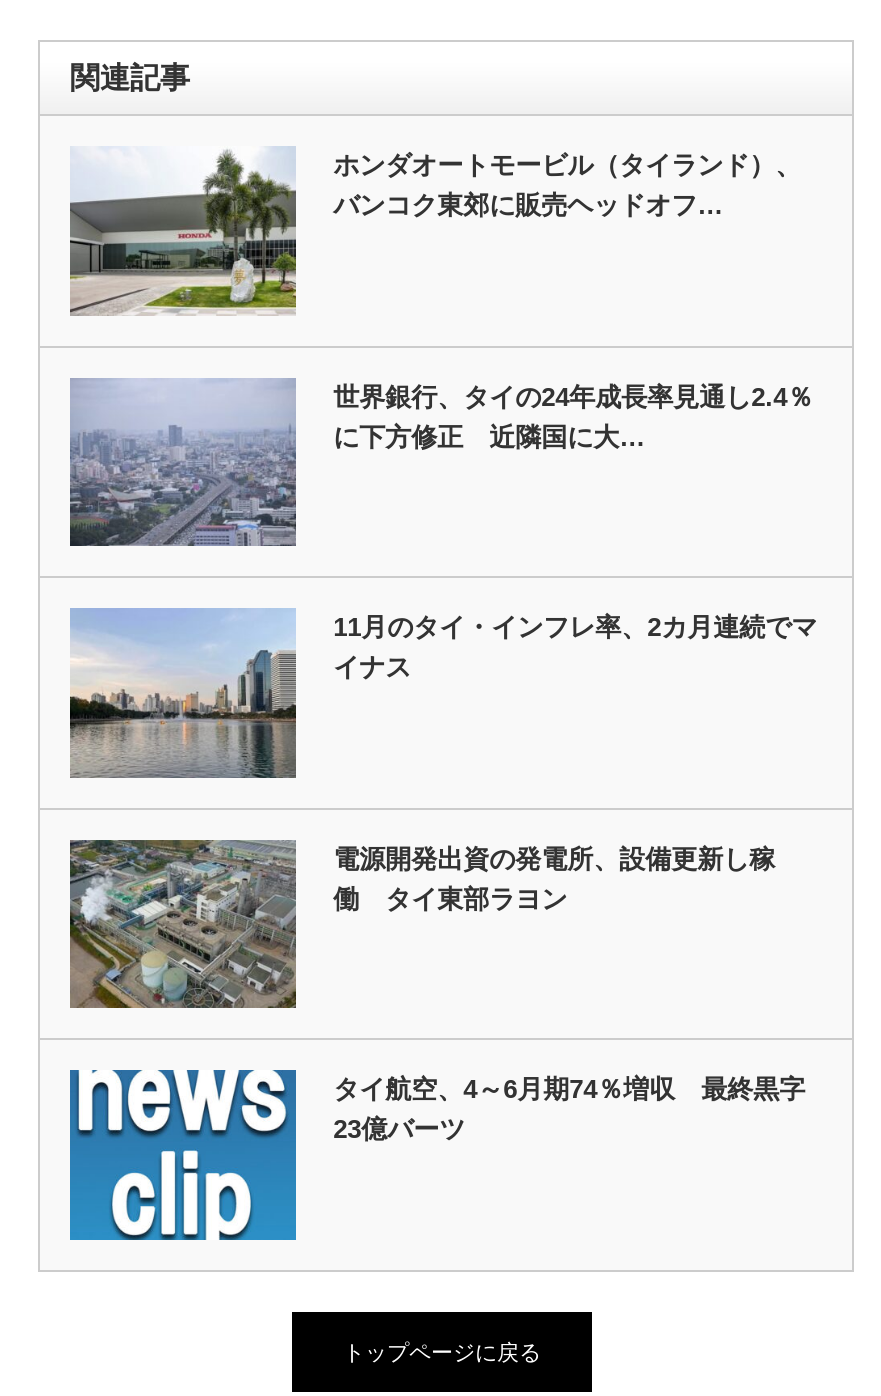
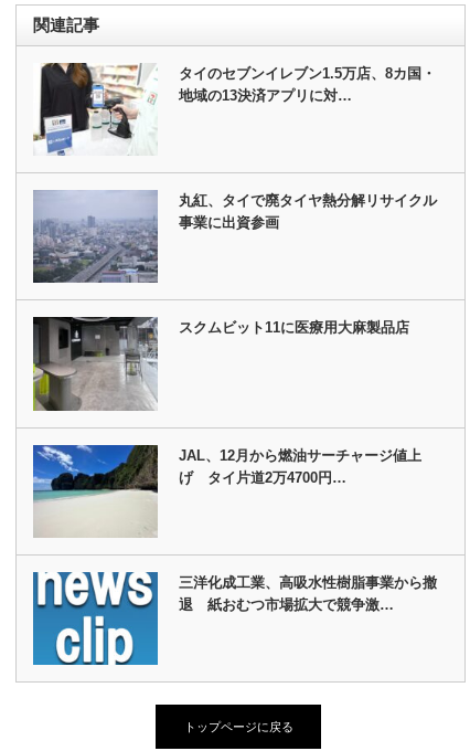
- [image]
- ホンダオートモービル（タイランド）、
- バンコク東郊に販売ヘッドオフ…
+ [image]
+ タイのセブンイレブン1.5万店、8カ国・
+ 地域の13決済アプリに対…

- 世界銀行、タイの24年成長率見通し2.4％
- に下方修正 近隣国に大…
+ 丸紅、タイで廃タイヤ熱分解リサイクル
+ 事業に出資参画

- [image]
- 11月のタイ・インフレ率、2カ月連続でマ
- イナス
+ [image]
+ スクムビット11に医療用大麻製品店

- [image]
- 電源開発出資の発電所、設備更新し稼
- 働 タイ東部ラヨン
+ [image]
+ JAL、12月から燃油サーチャージ値上
+ げ タイ片道2万4700円…

- タイ航空、4～6月期74％増収 最終黒字
- 23億バーツ
+ 三洋化成工業、高吸水性樹脂事業から撤
+ 退 紙おむつ市場拡大で競争激…
